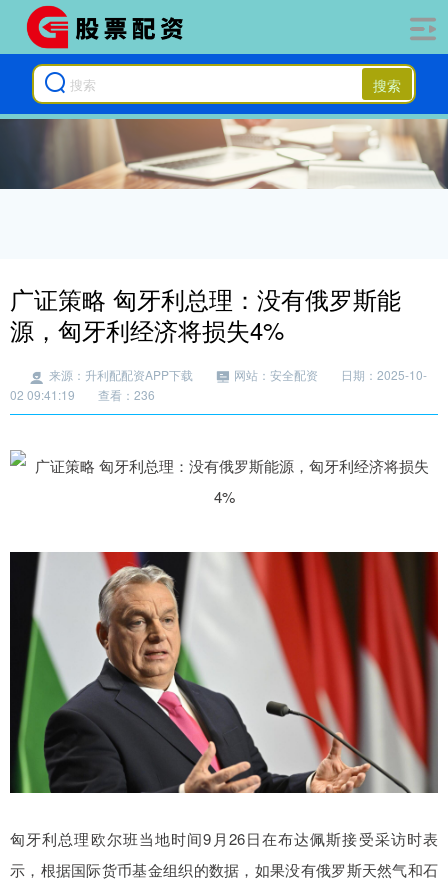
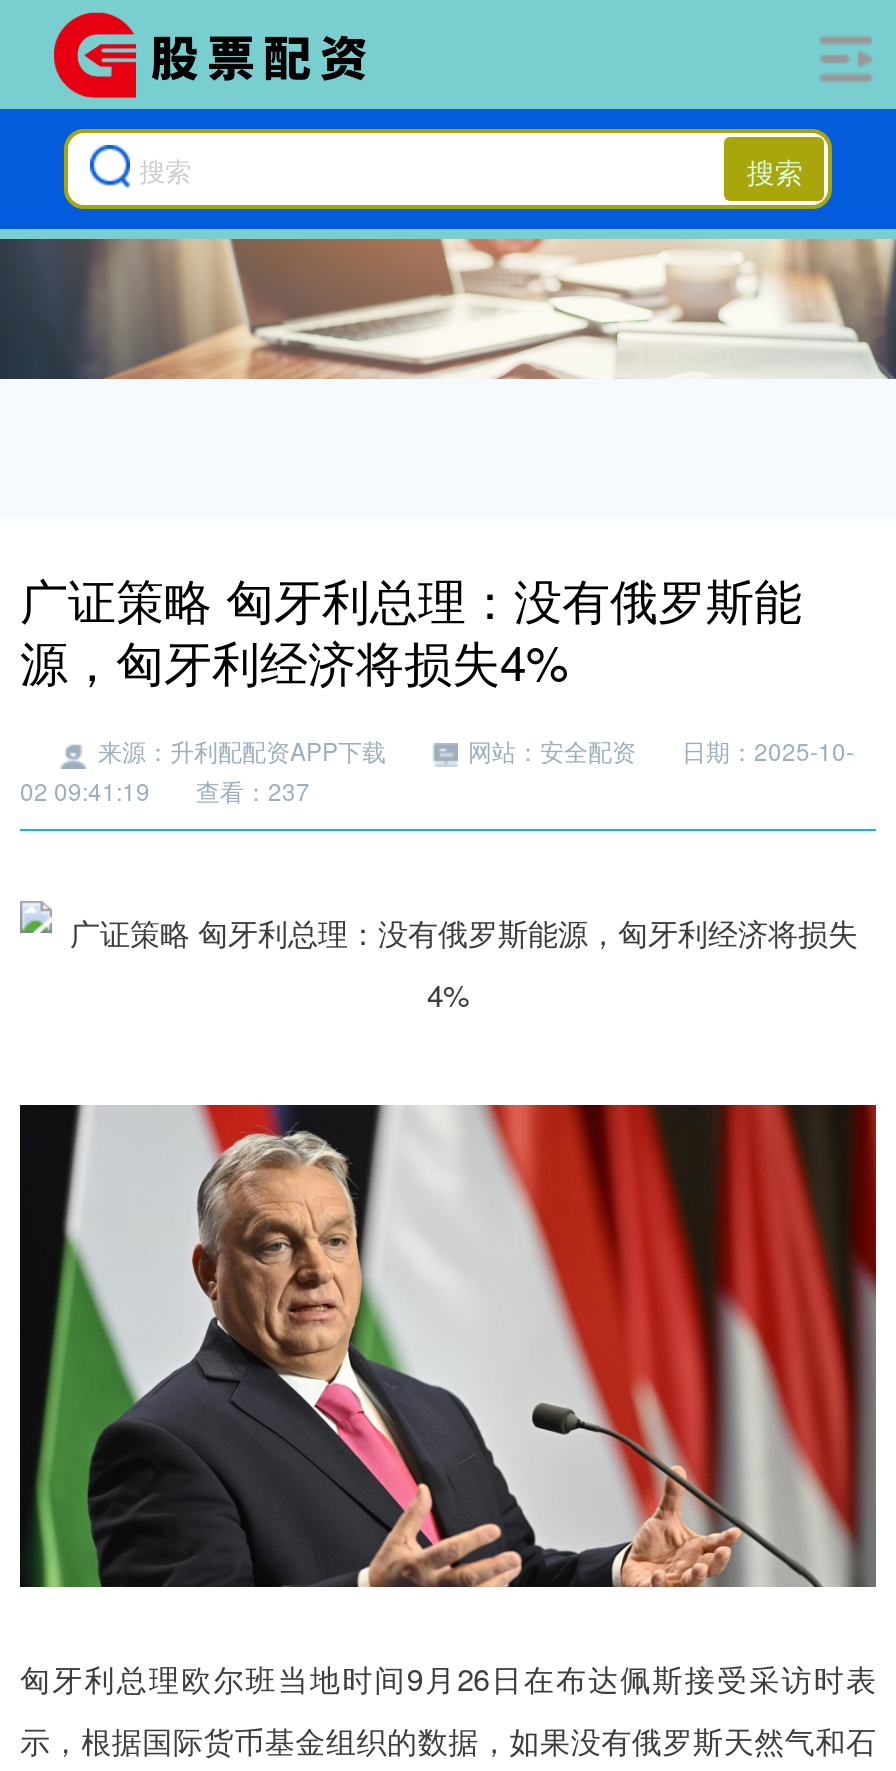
- 02 09:41:19 查看：236
+ 02 09:41:19 查看：237
